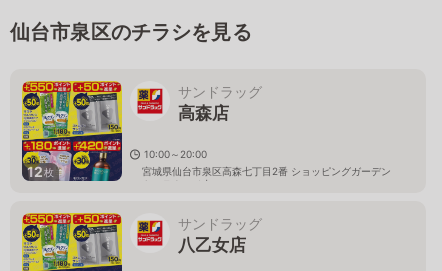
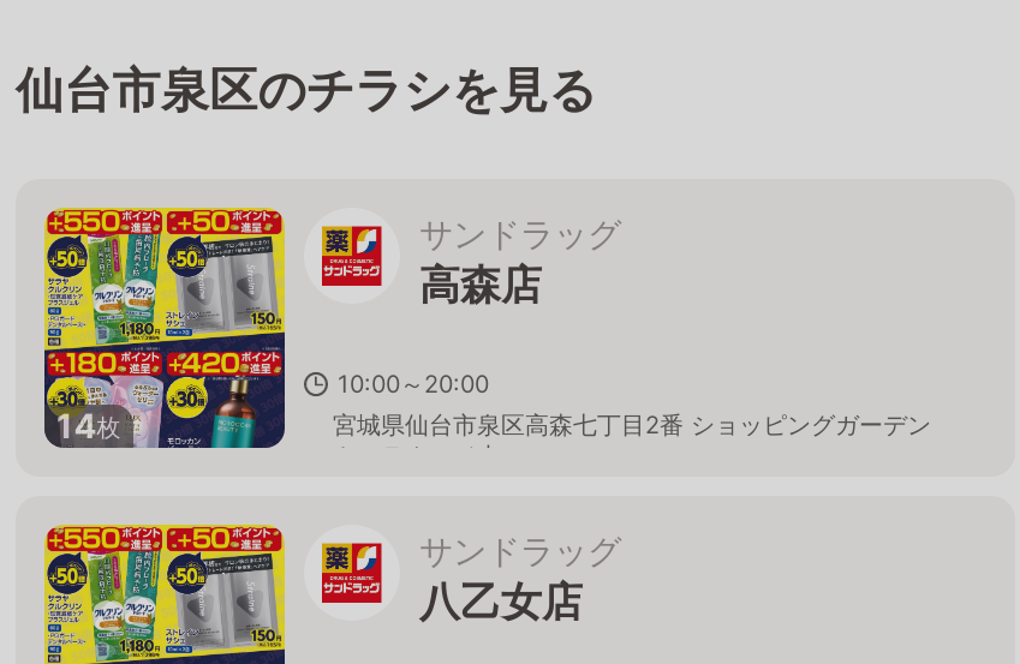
- 12枚
+ 14枚
